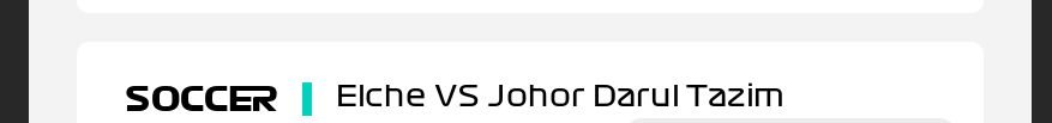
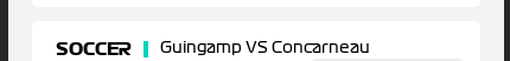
- Elche VS Johor Darul Tazim
+ Guingamp VS Concarneau
